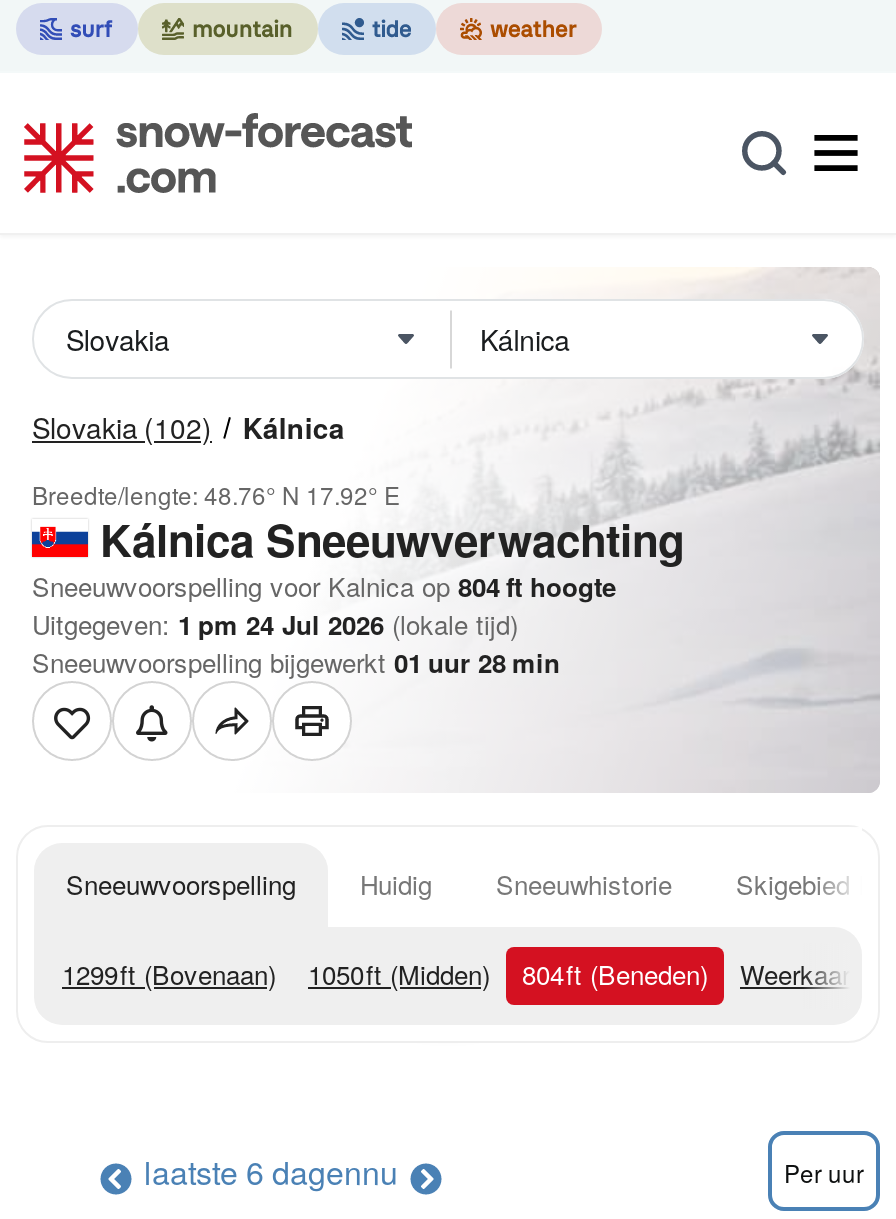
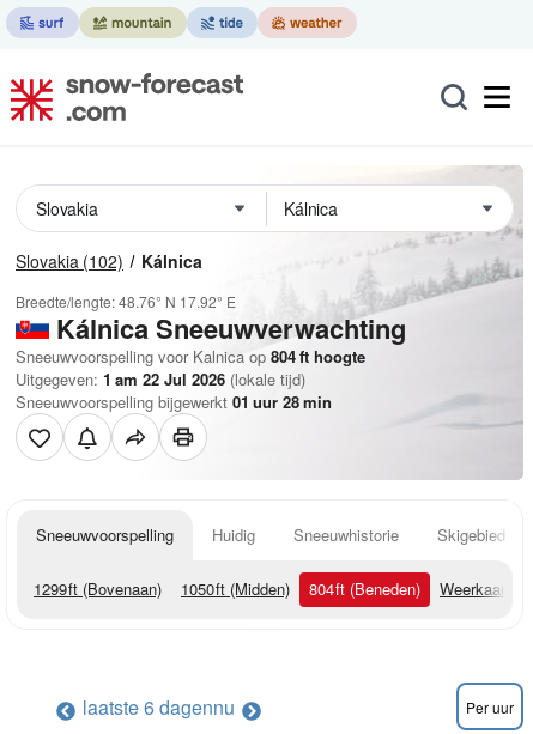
- Uitgegeven: 1 pm 24 Jul 2026 (lokale tijd)
+ Uitgegeven: 1 am 22 Jul 2026 (lokale tijd)
